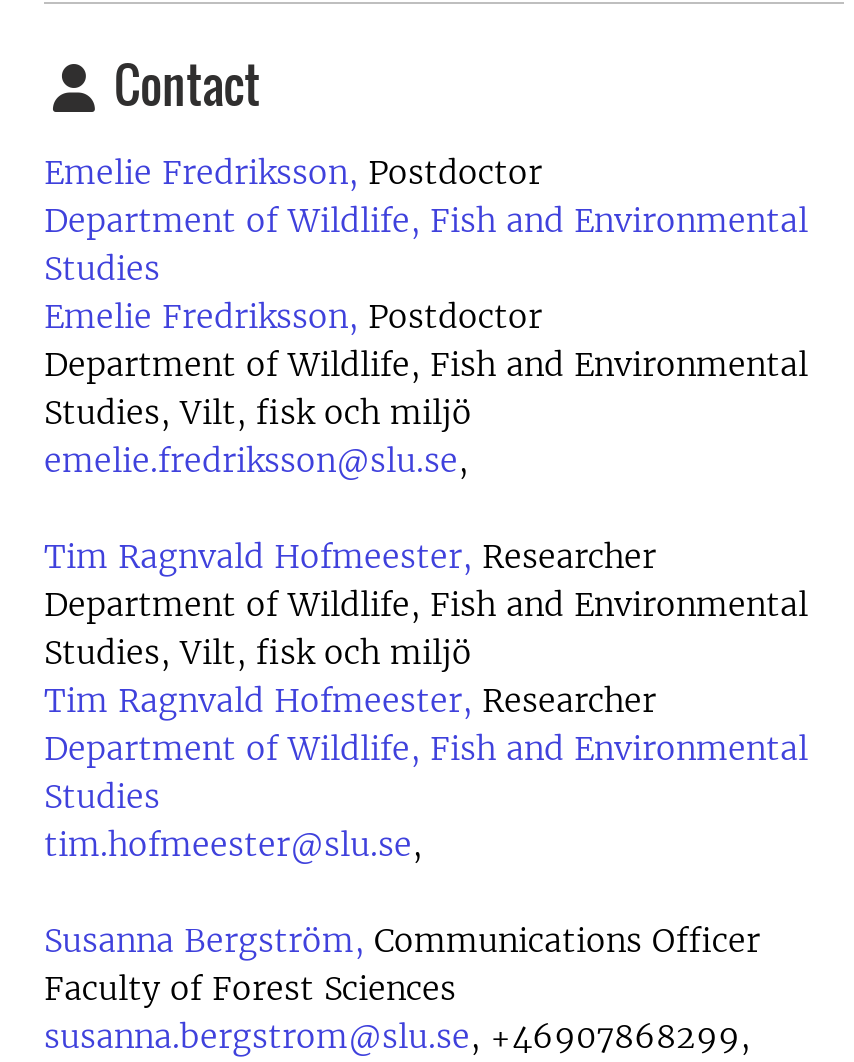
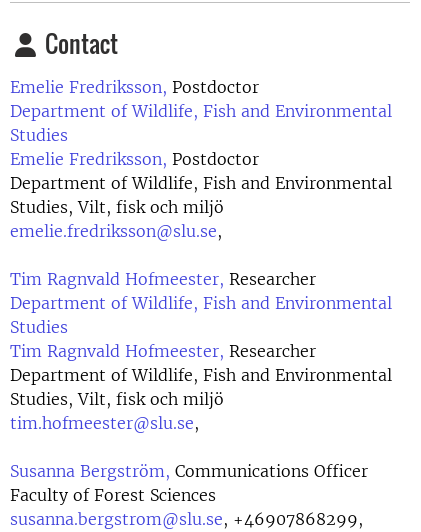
- Studies, Vilt, fisk och miljö
+ Studies

- Studies
+ Studies, Vilt, fisk och miljö
